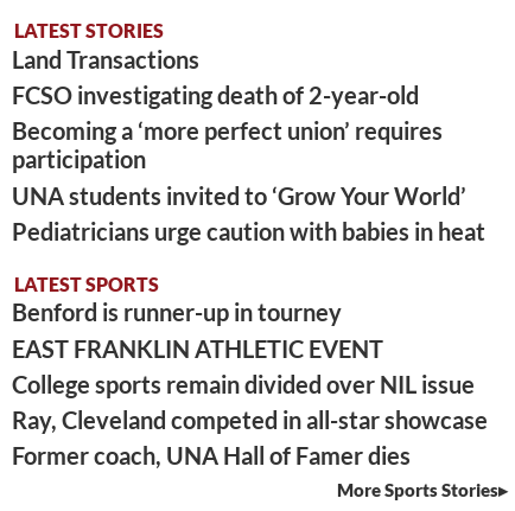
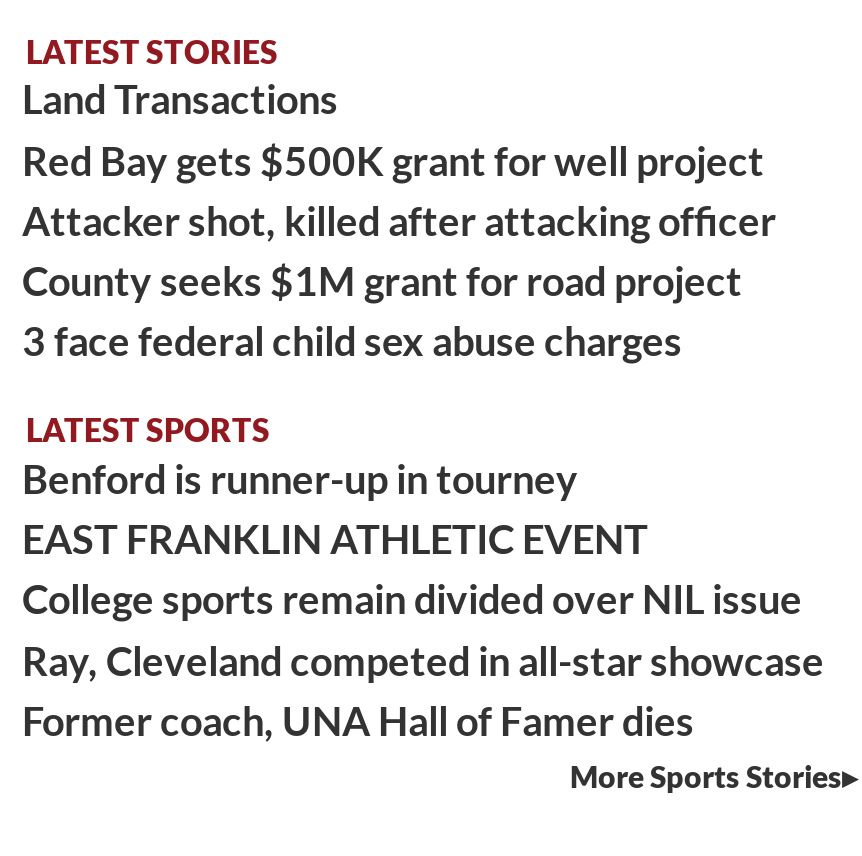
- FCSO investigating death of 2-year-old
- Becoming a ‘more perfect union’ requires
- participation
- UNA students invited to ‘Grow Your World’
- Pediatricians urge caution with babies in heat
+ Red Bay gets $500K grant for well project
+ Attacker shot, killed after attacking officer
+ County seeks $1M grant for road project
+ 3 face federal child sex abuse charges
